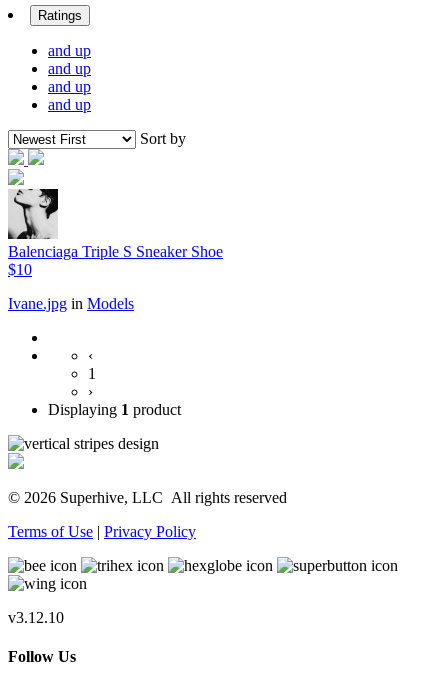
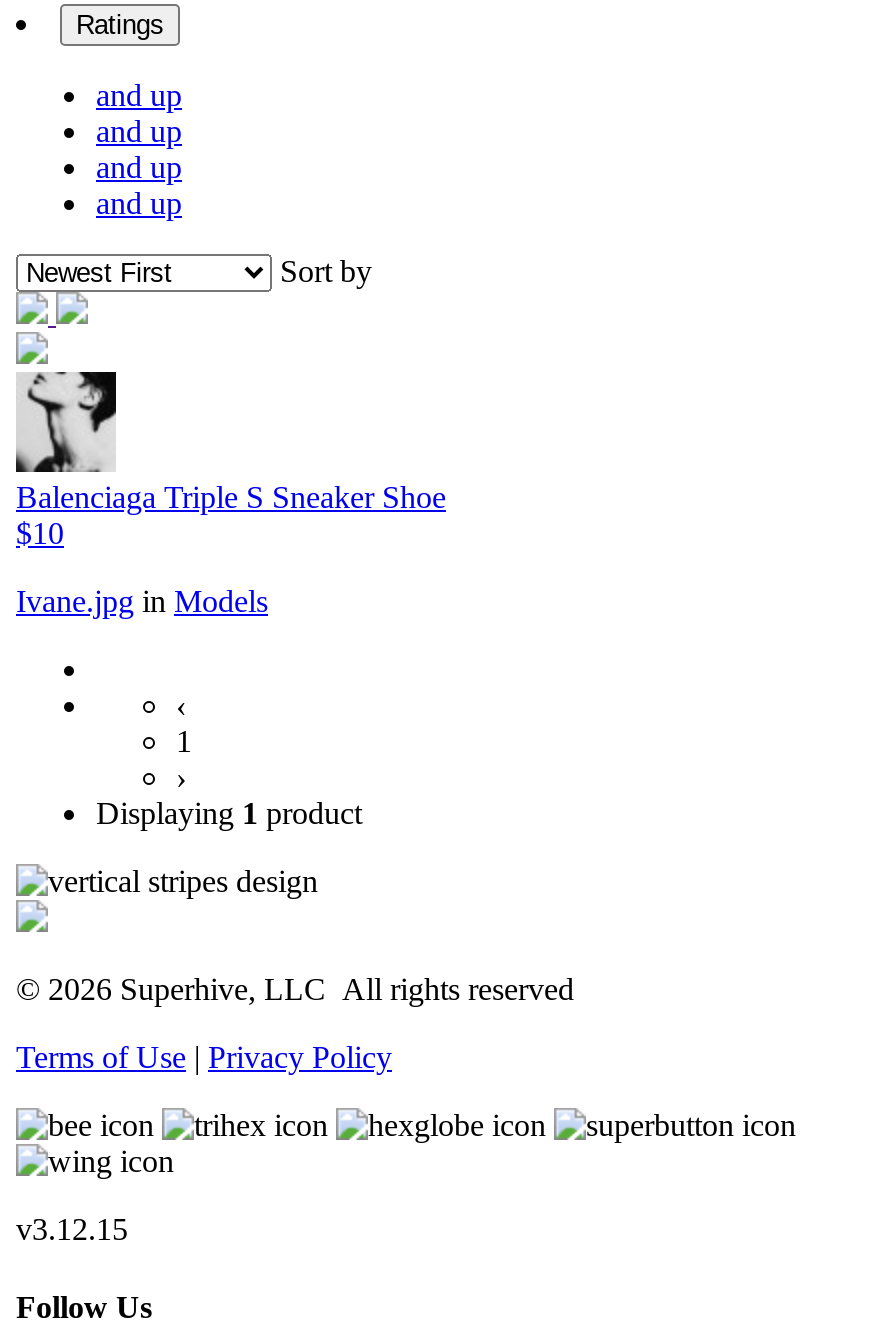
- v3.12.10
+ v3.12.15
